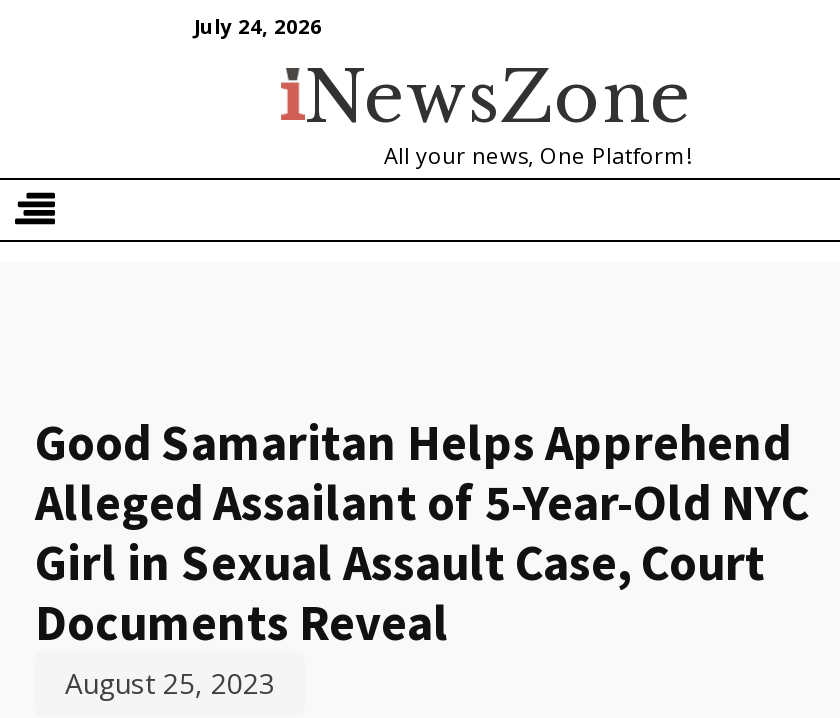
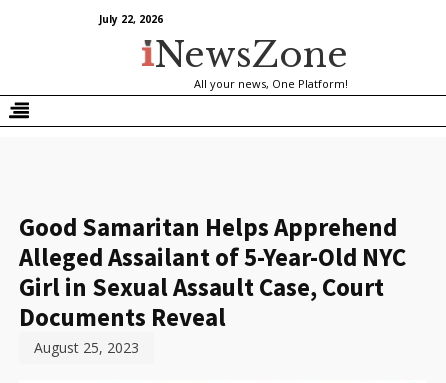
- July 24, 2026
+ July 22, 2026
